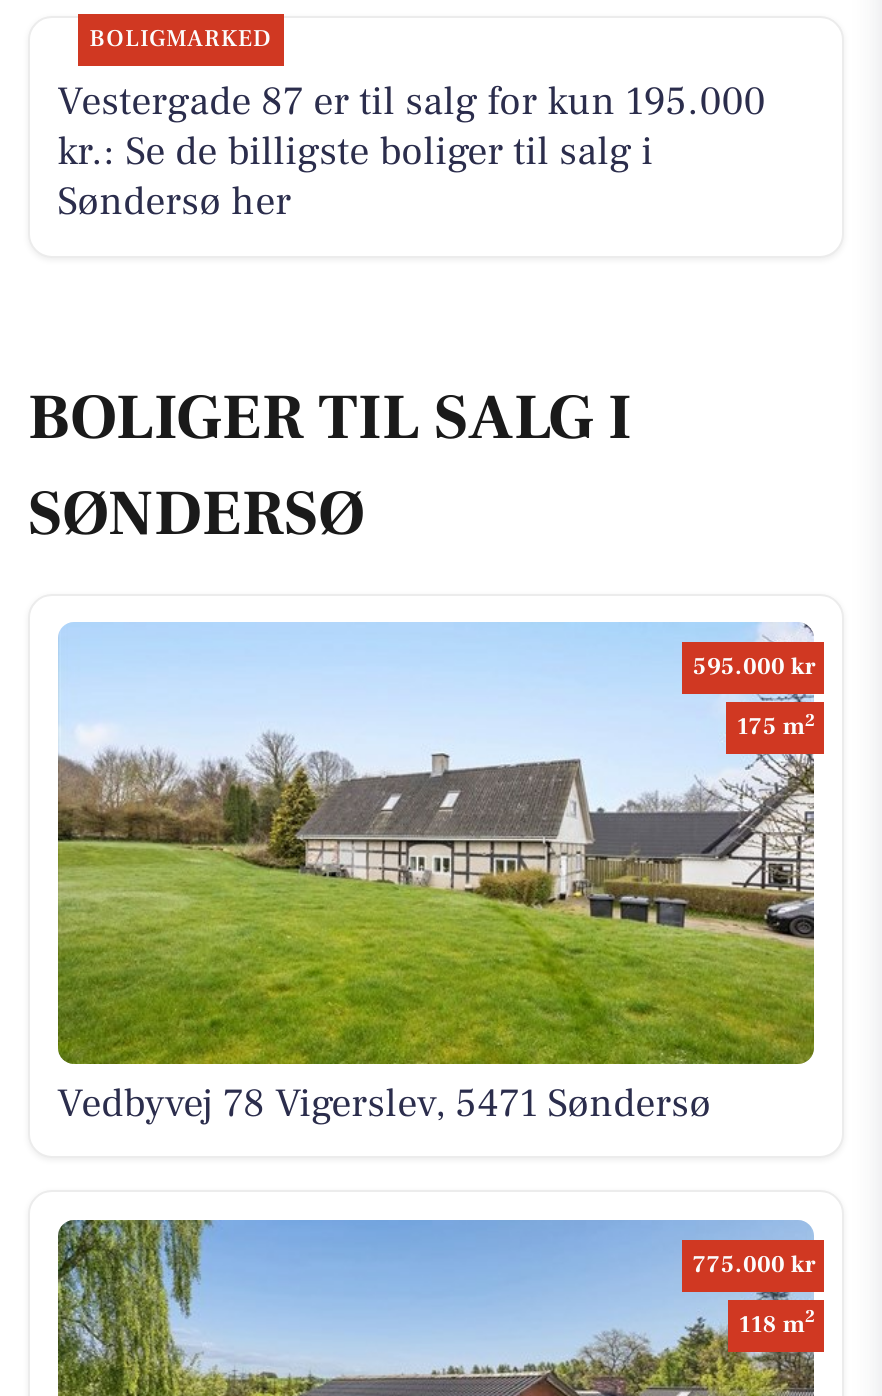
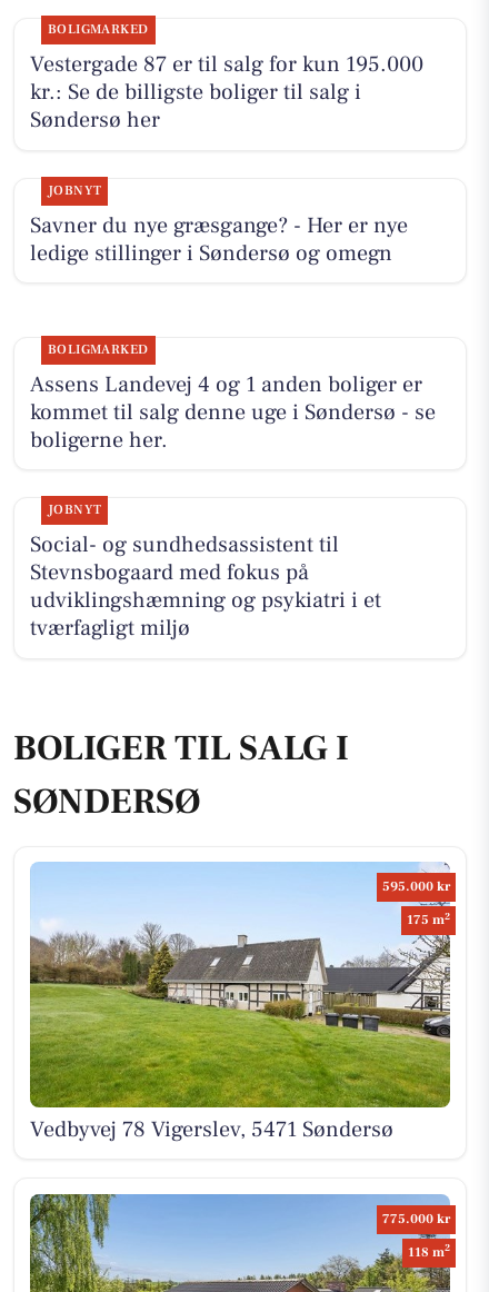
+ JOBNYT
+ Savner du nye græsgange? - Her er nye
+ ledige stillinger i Søndersø og omegn

+ BOLIGMARKED
+ Assens Landevej 4 og 1 anden boliger er
+ kommet til salg denne uge i Søndersø - se
+ boligerne her.
+ JOBNYT
+ Social- og sundhedsassistent til
+ Stevnsbogaard med fokus på
+ udviklingshæmning og psykiatri i et
+ tværfagligt miljø
